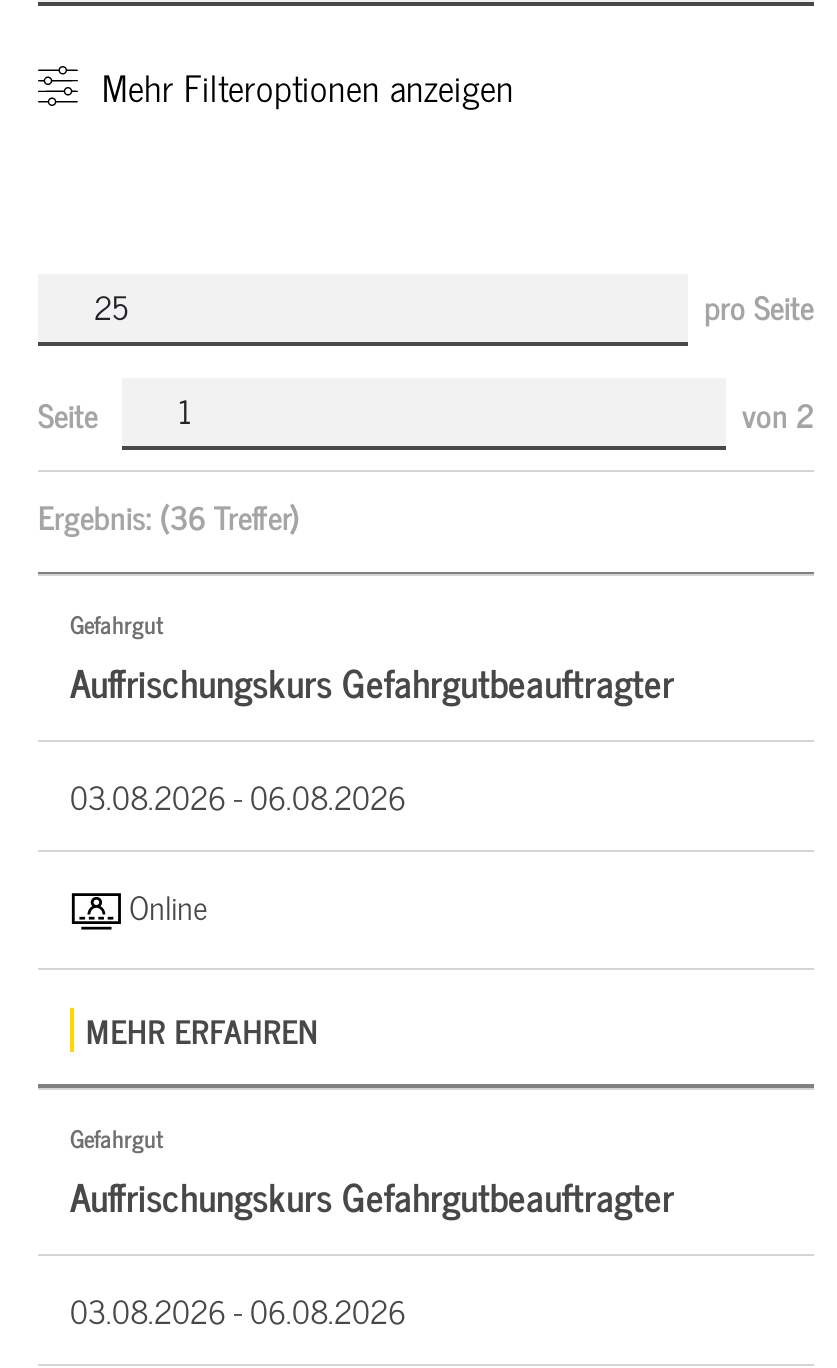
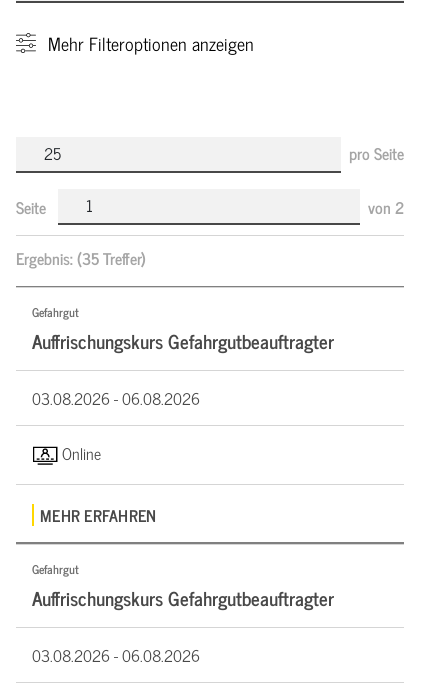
- Ergebnis: (36 Treffer)
+ Ergebnis: (35 Treffer)
